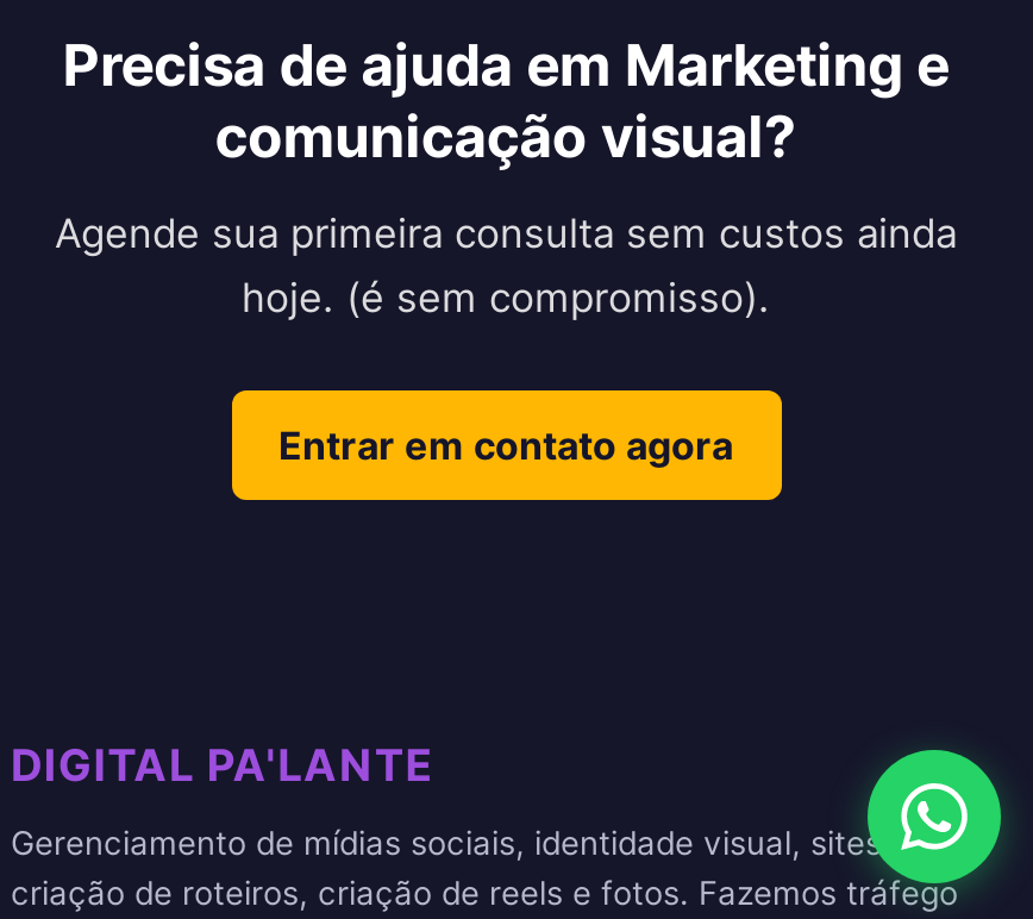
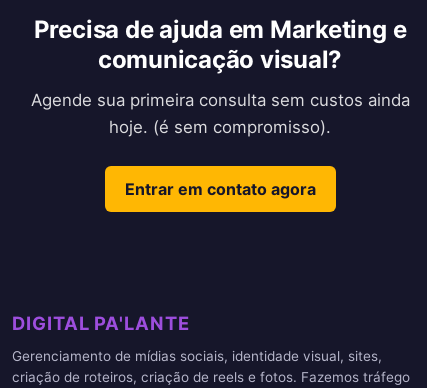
- [image]
